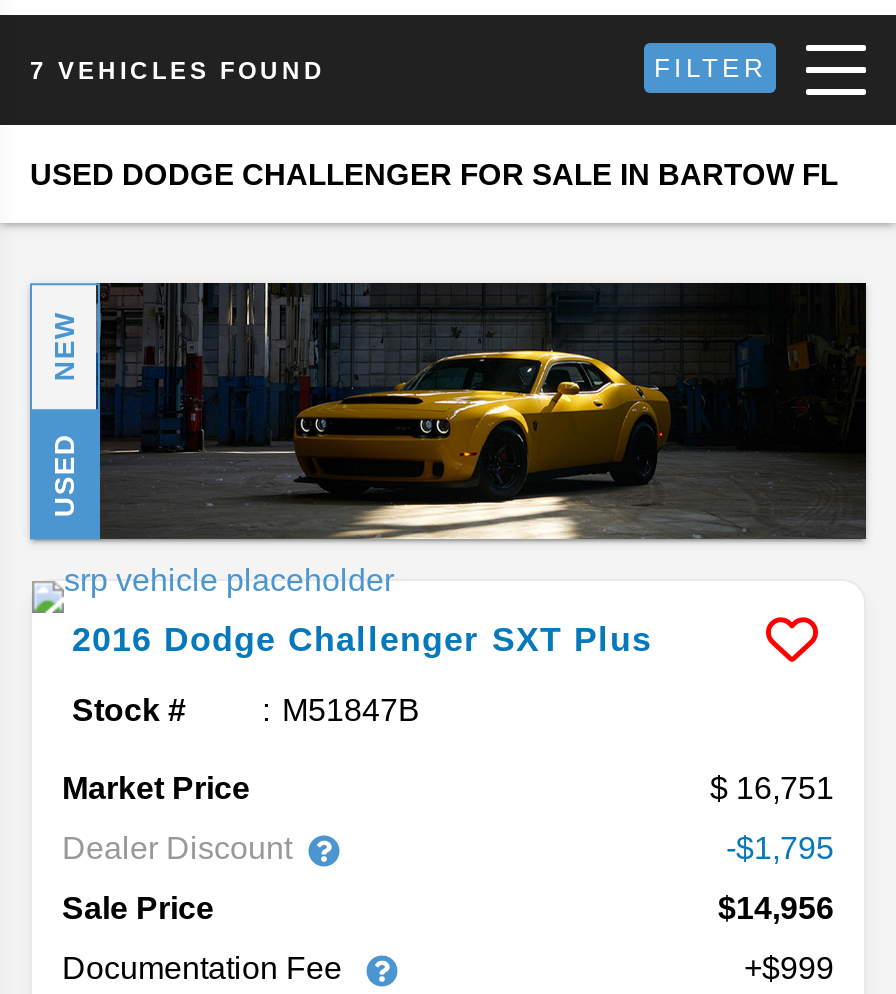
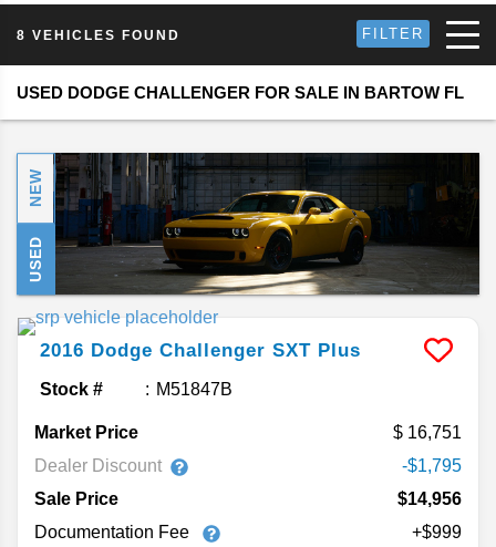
- 7 VEHICLES FOUND
+ 8 VEHICLES FOUND
